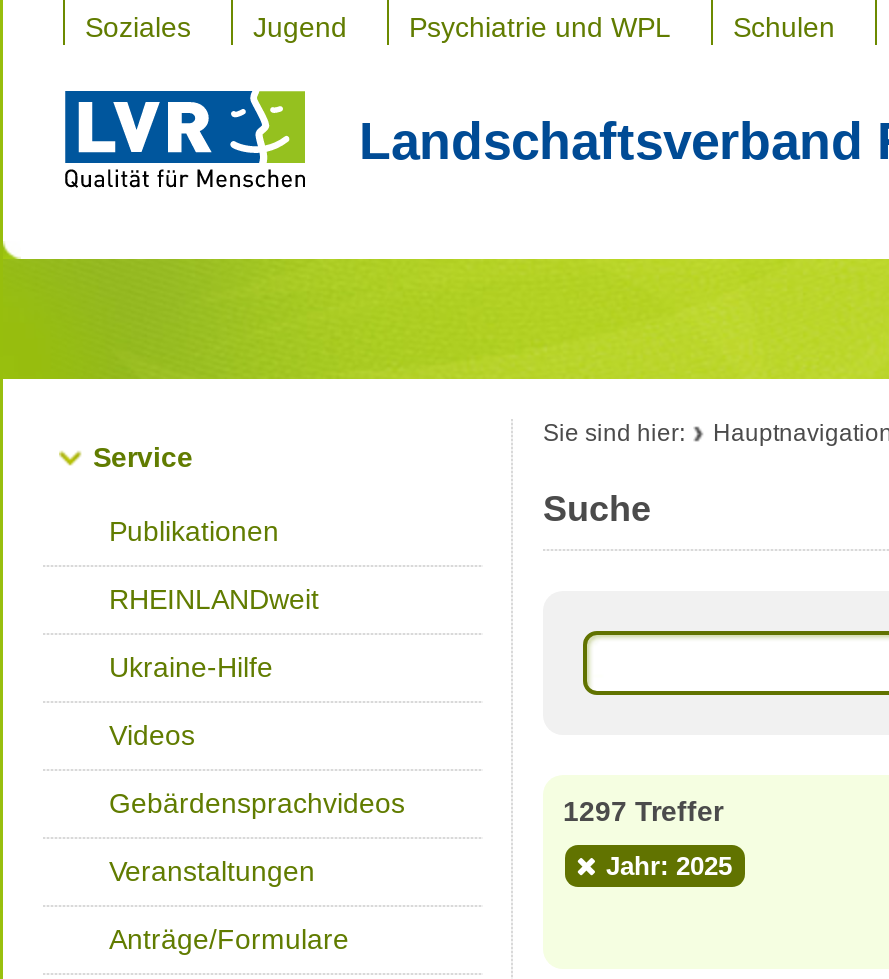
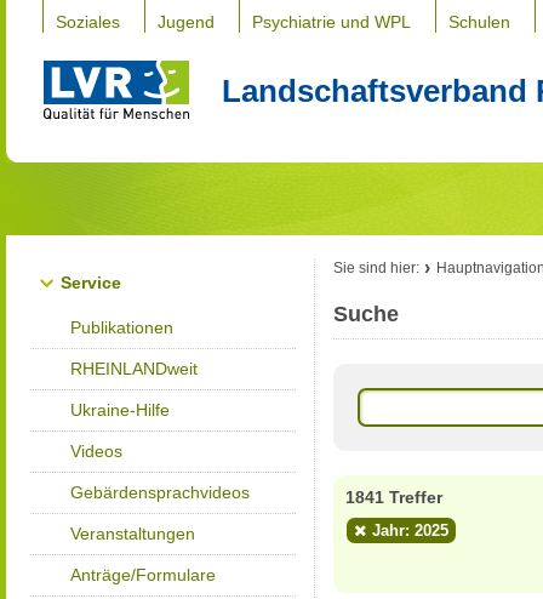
- 1297 Treffer
+ 1841 Treffer
